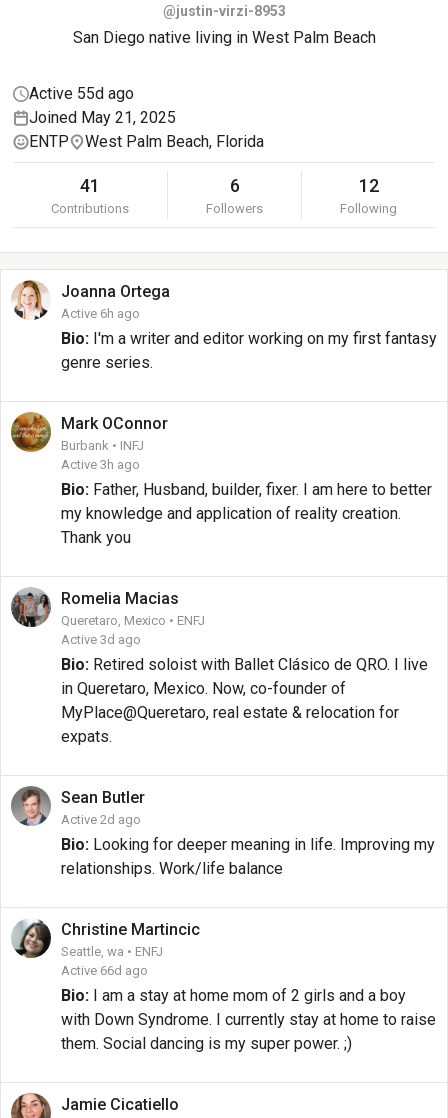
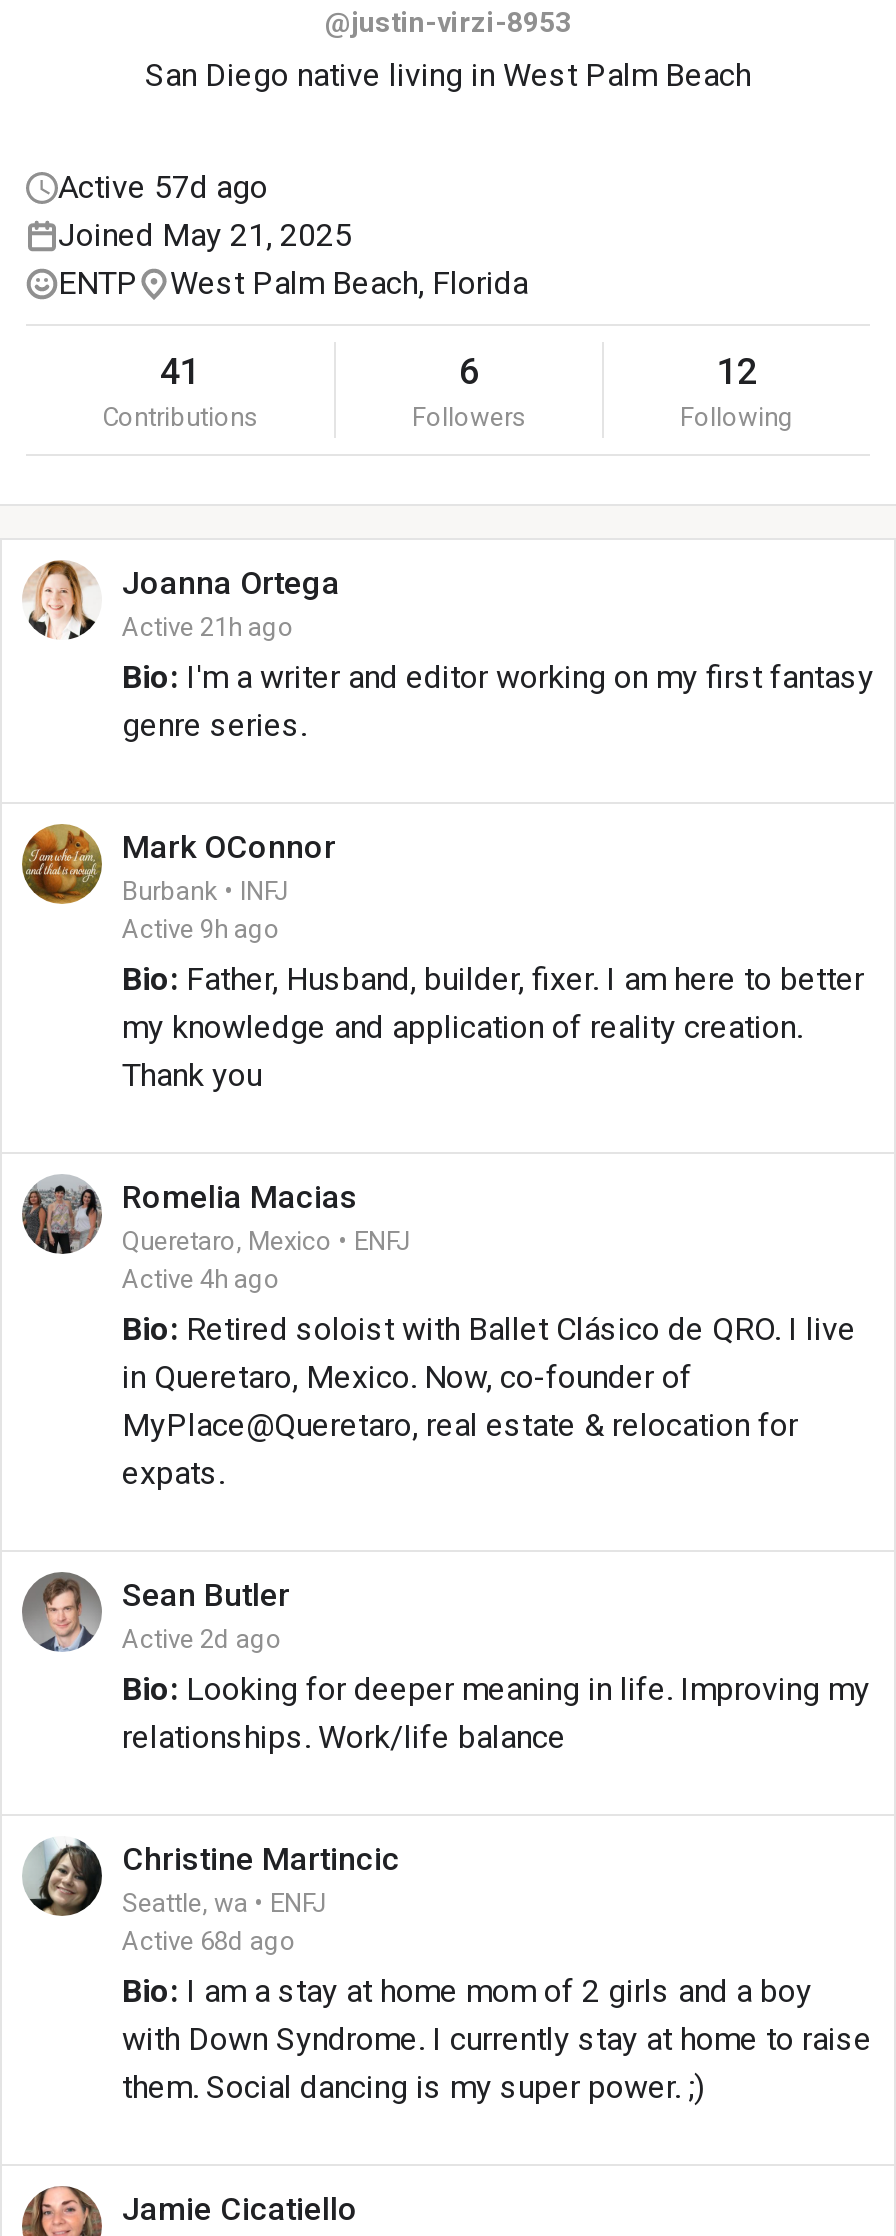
- Active 55d ago
+ Active 57d ago

- Active 6h ago
+ Active 21h ago

- Active 3h ago
+ Active 9h ago

- Active 3d ago
+ Active 4h ago

- Active 66d ago
+ Active 68d ago
